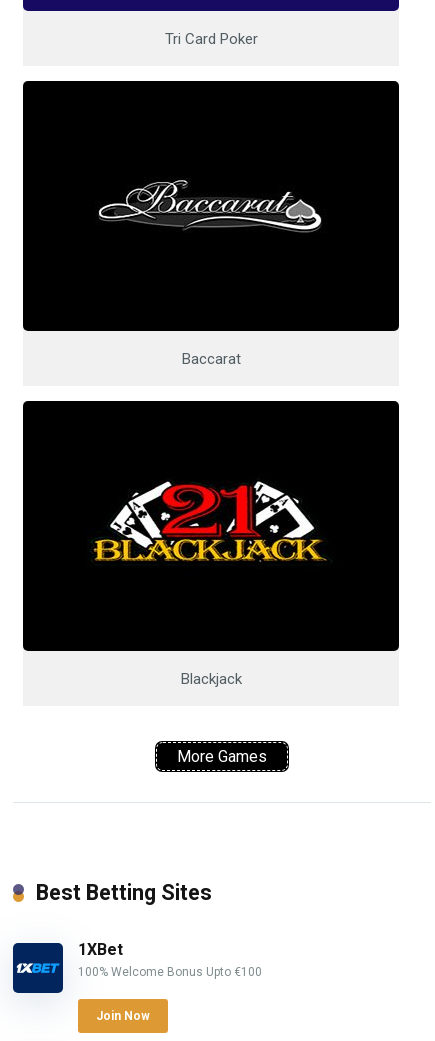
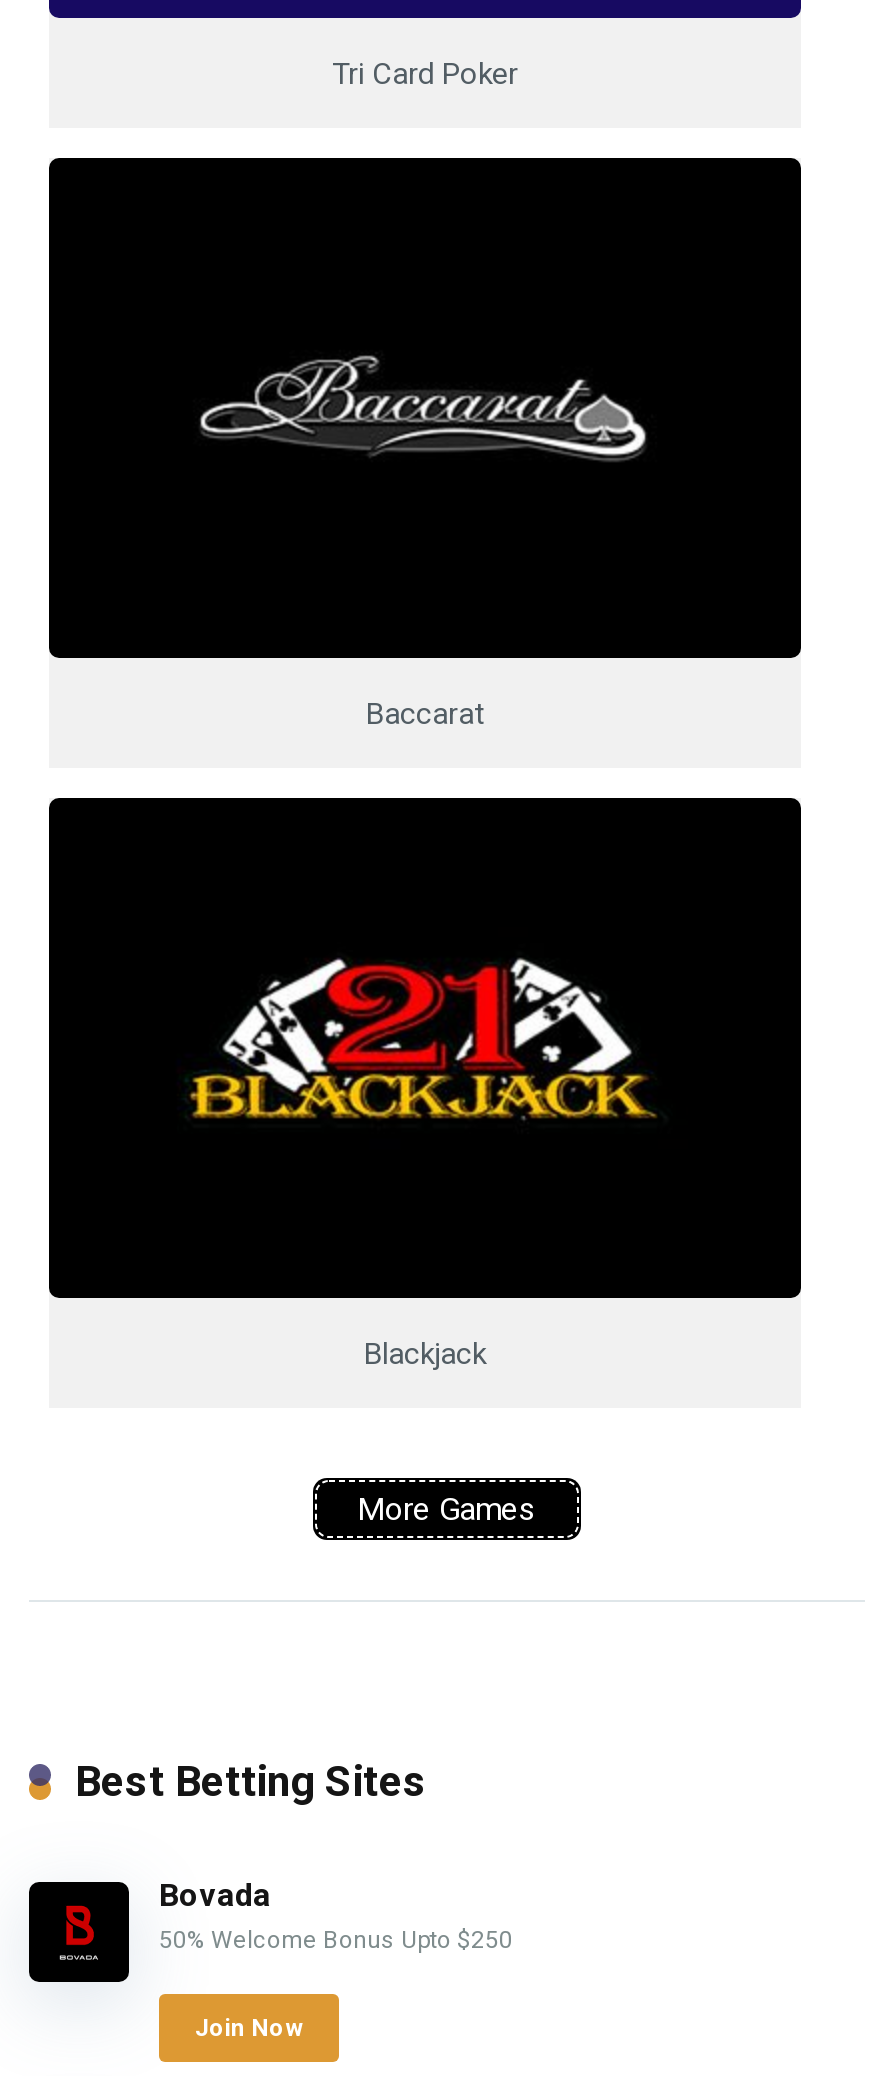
- [image]
- 1XBet
- 100% Welcome Bonus Upto €100
+ [image]
+ Bovada
+ 50% Welcome Bonus Upto $250
